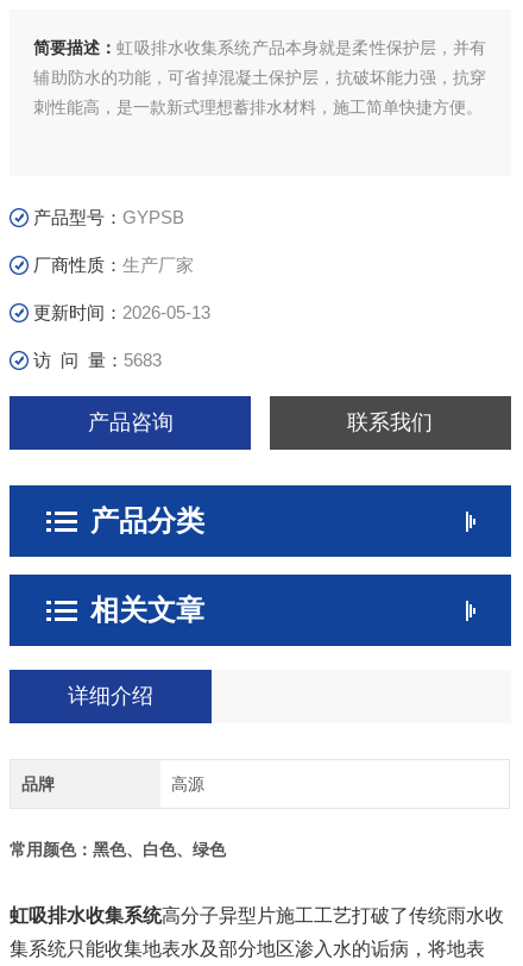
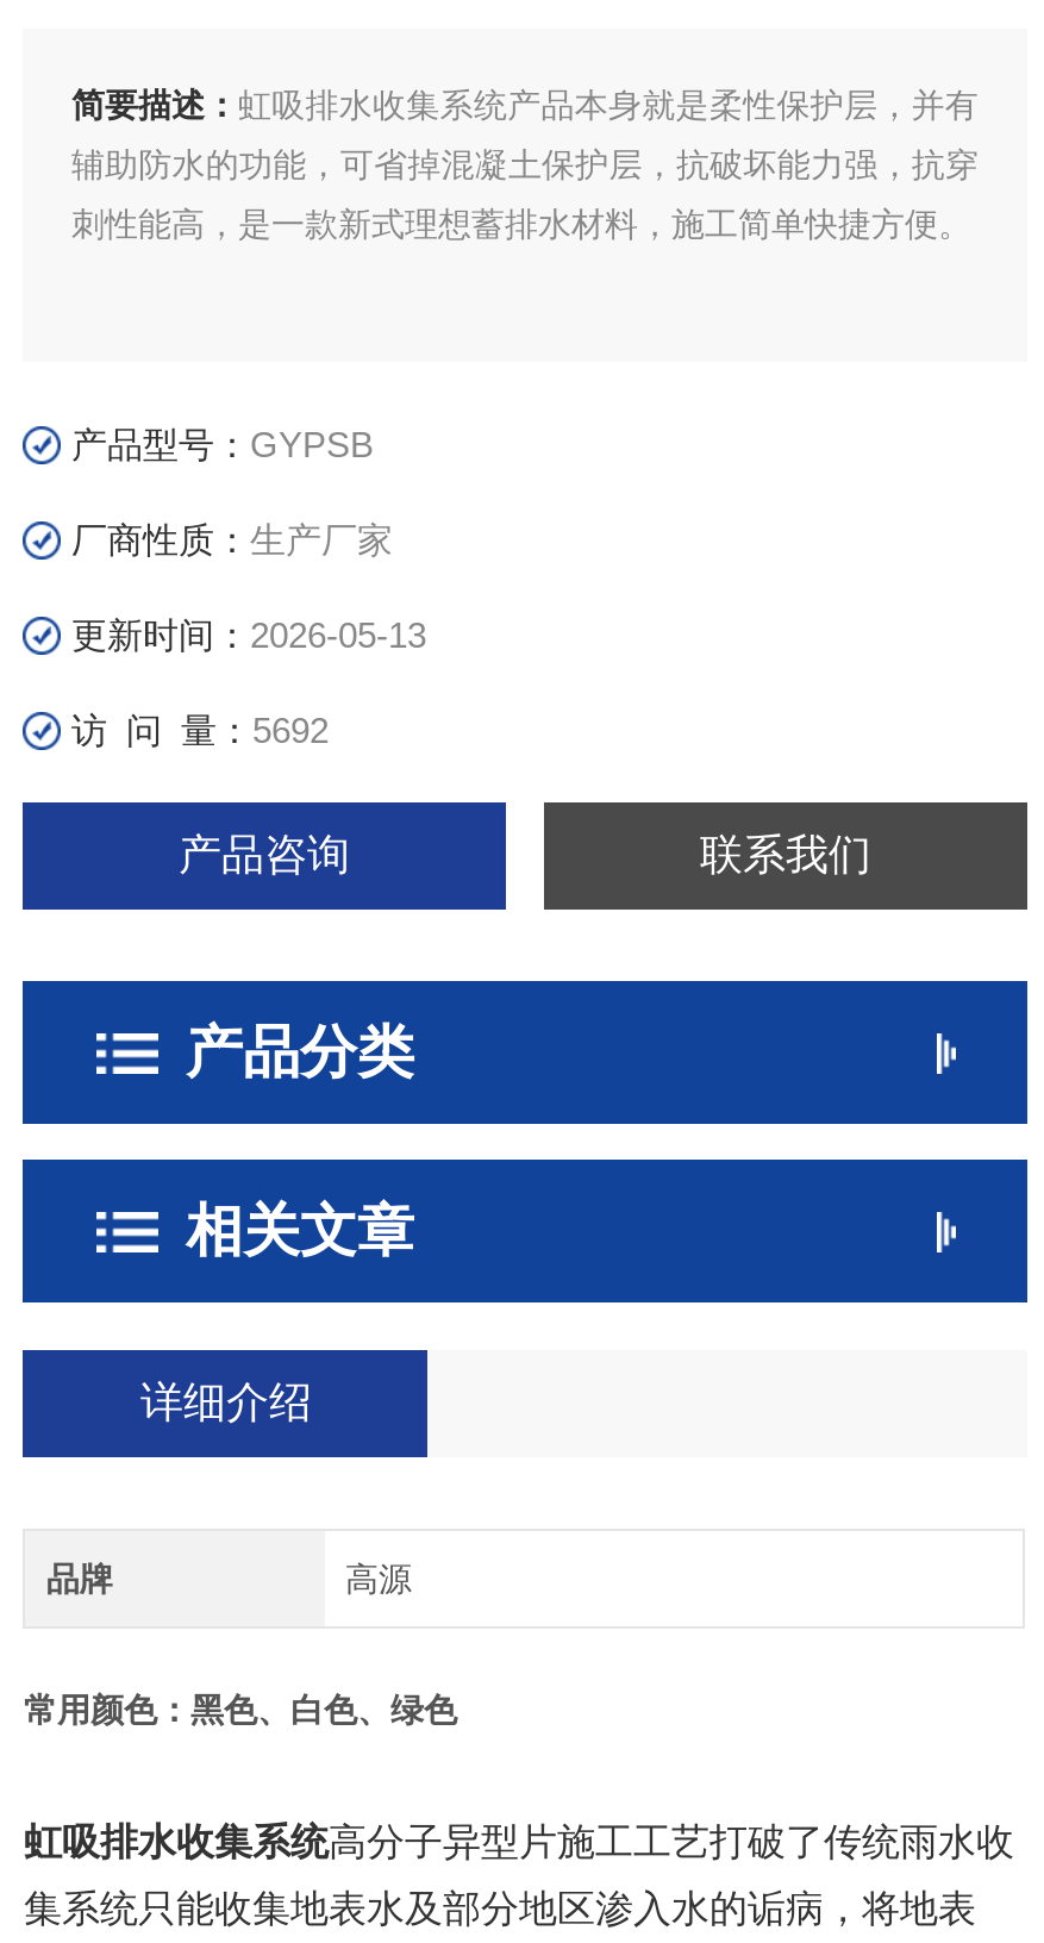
- 访 问 量：5683
+ 访 问 量：5692
